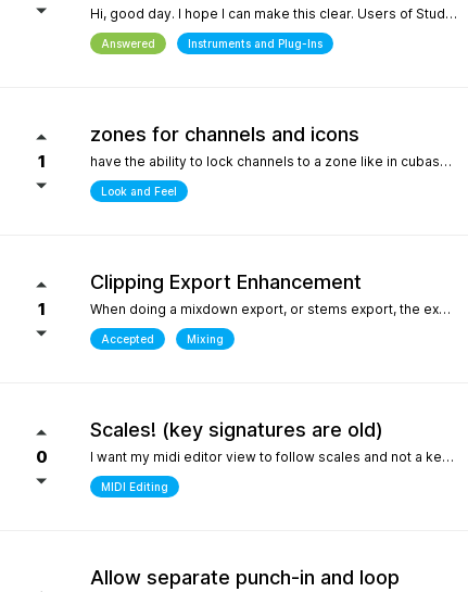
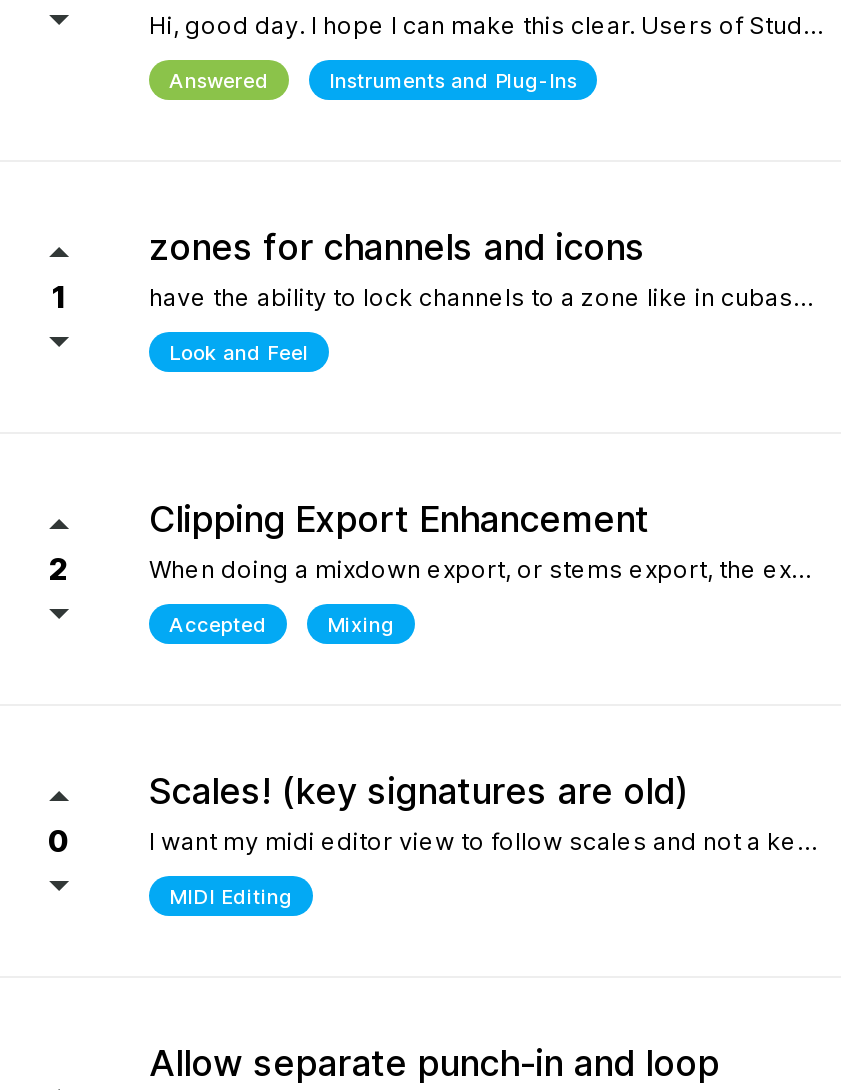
- 1
+ 2
